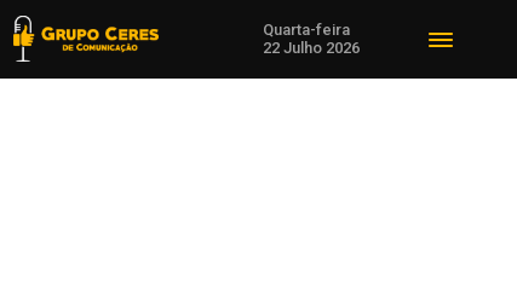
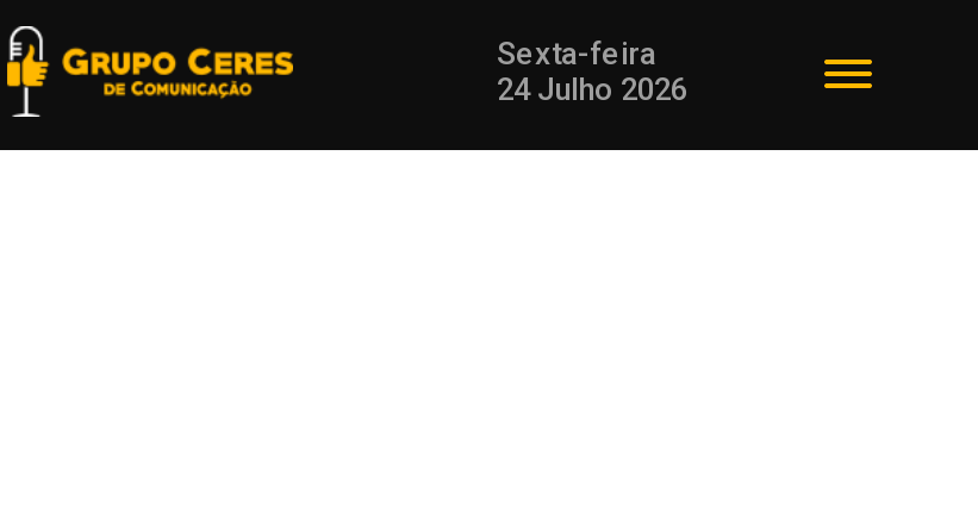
- Quarta-feira
- 22 Julho 2026
+ Sexta-feira
+ 24 Julho 2026
